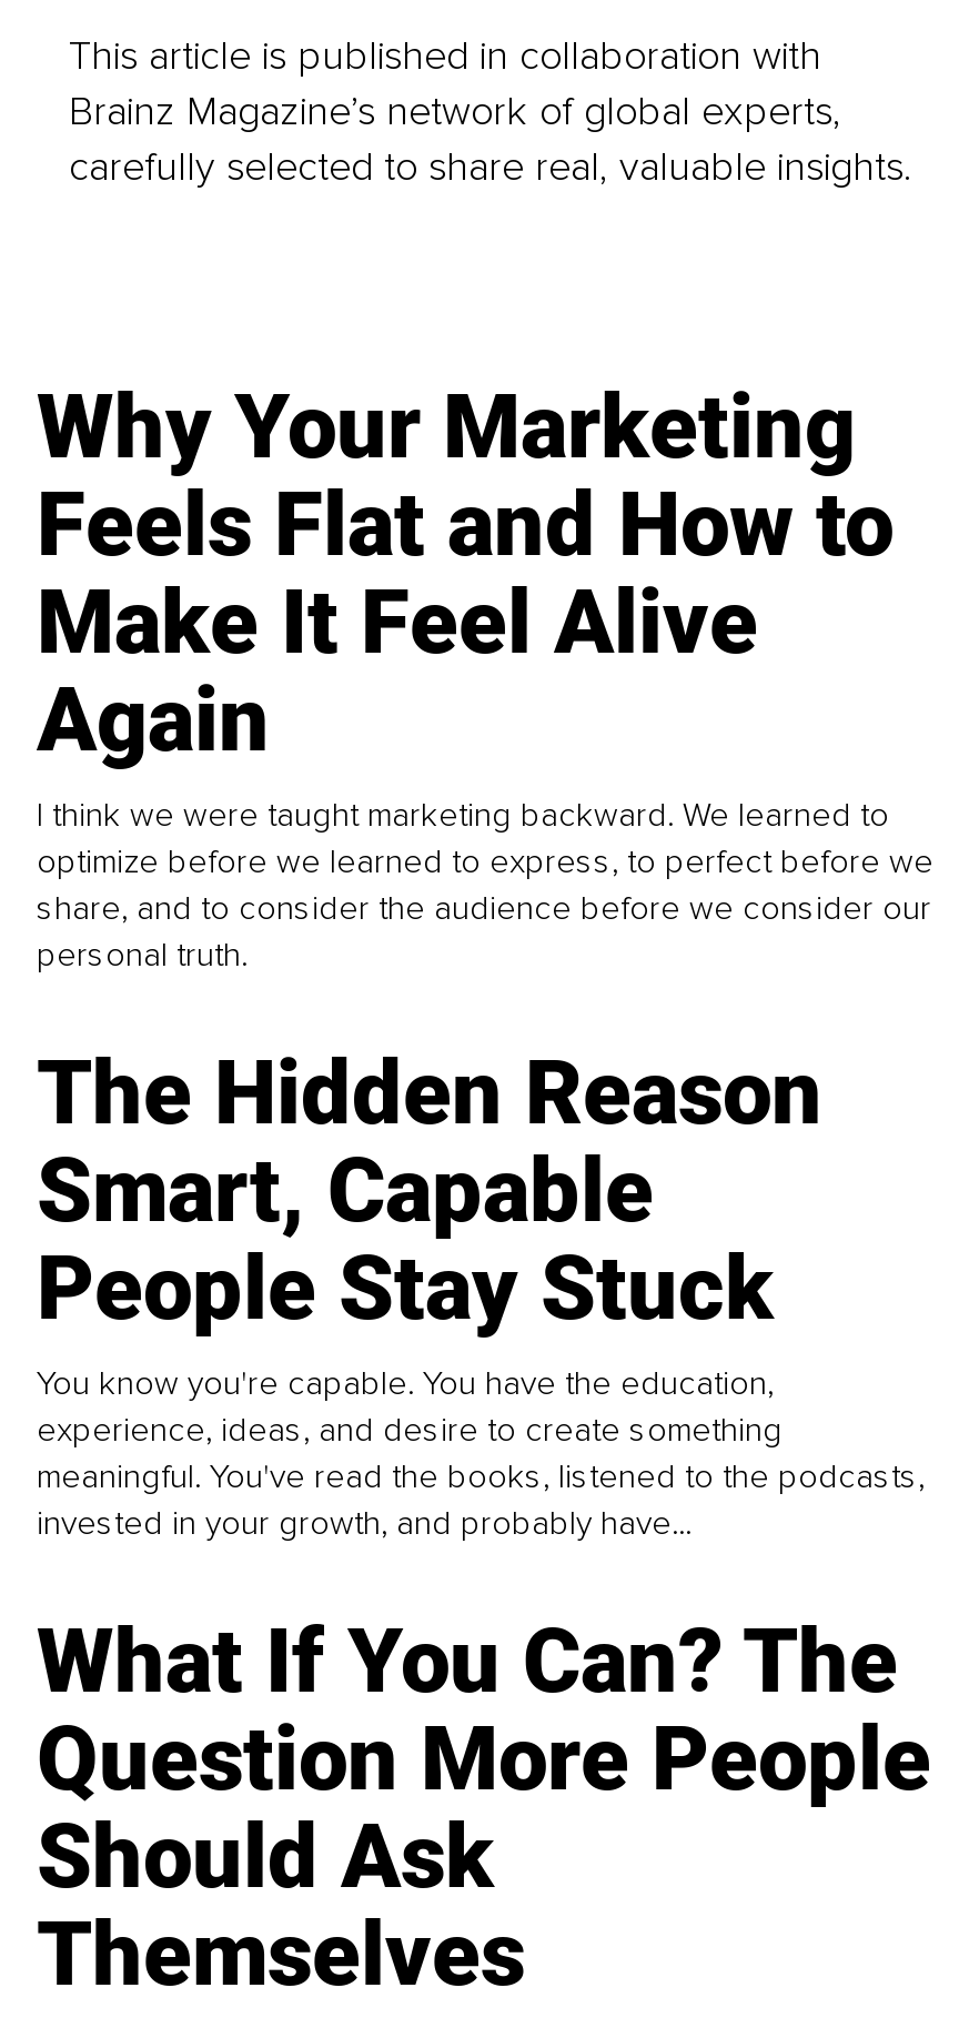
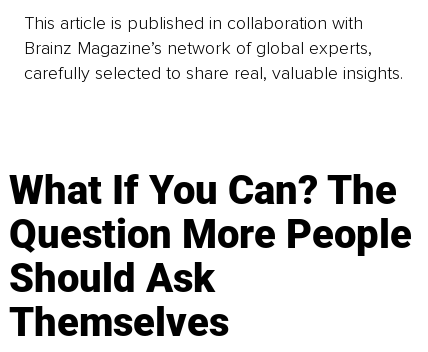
- Why Your Marketing
- Feels Flat and How to
- Make It Feel Alive
- Again
- I think we were taught marketing backward. We learned to
- optimize before we learned to express, to perfect before we
- share, and to consider the audience before we consider our
- personal truth.
- The Hidden Reason
- Smart, Capable
- People Stay Stuck
- You know you're capable. You have the education,
- experience, ideas, and desire to create something
- meaningful. You've read the books, listened to the podcasts,
- invested in your growth, and probably have...
